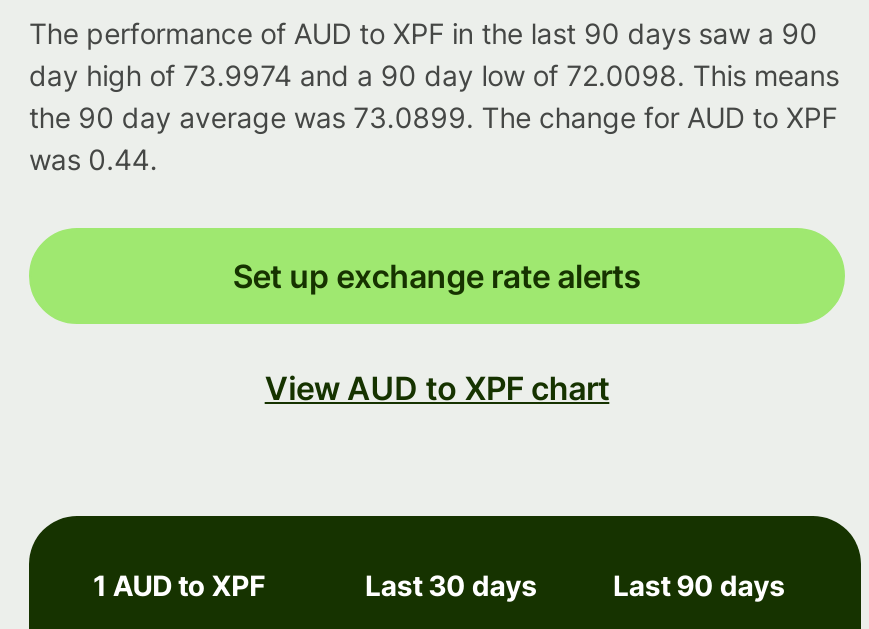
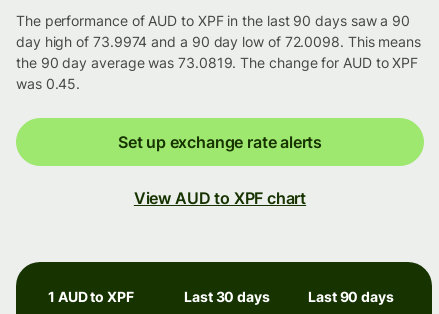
- the 90 day average was 73.0899. The change for AUD to XPF
+ the 90 day average was 73.0819. The change for AUD to XPF

- was 0.44.
+ was 0.45.
